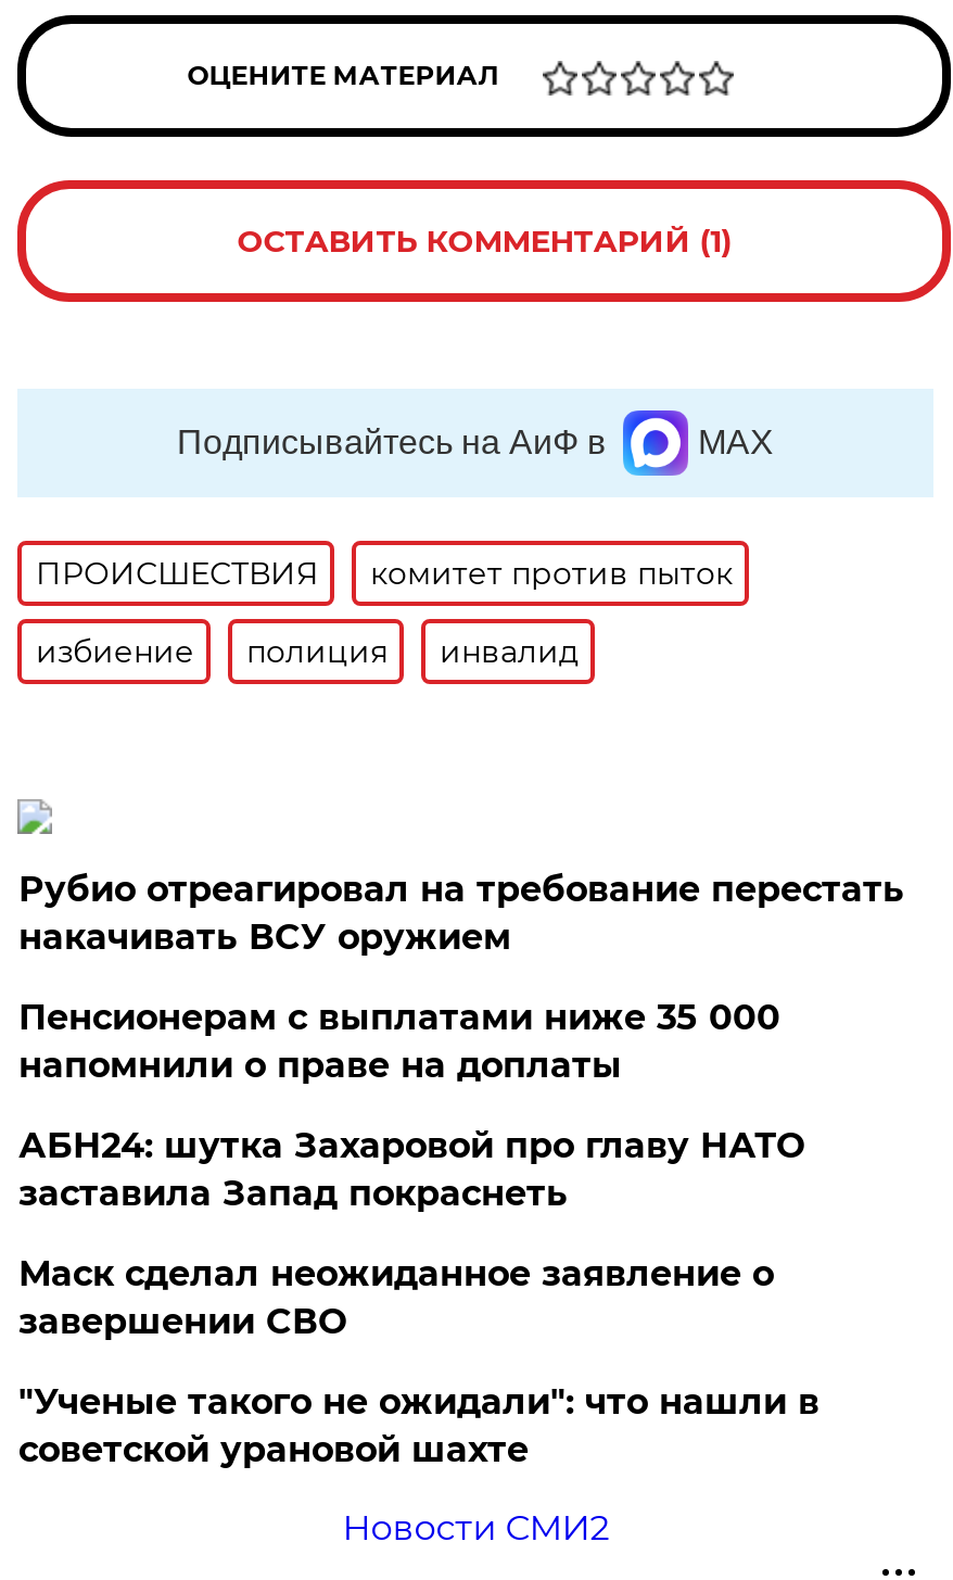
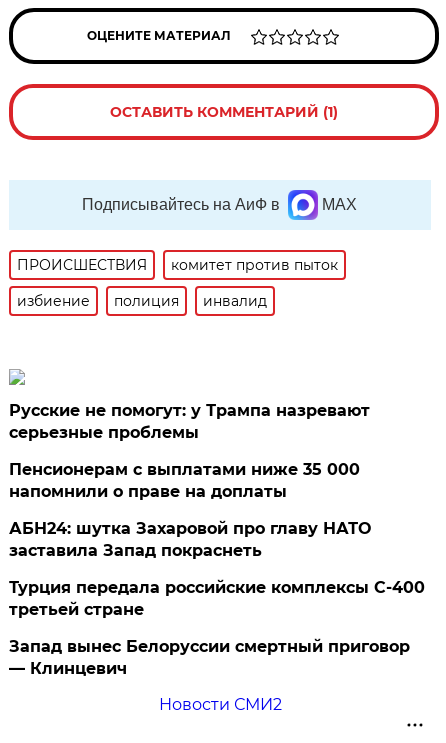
- Рубио отреагировал на требование перестать
- накачивать ВСУ оружием
+ Русские не помогут: у Трампа назревают
+ серьезные проблемы

- Маск сделал неожиданное заявление о
- завершении СВО
+ Турция передала российские комплексы С-400
+ третьей стране

- "Ученые такого не ожидали": что нашли в
- советской урановой шахте
+ Запад вынес Белоруссии смертный приговор
+ — Клинцевич
